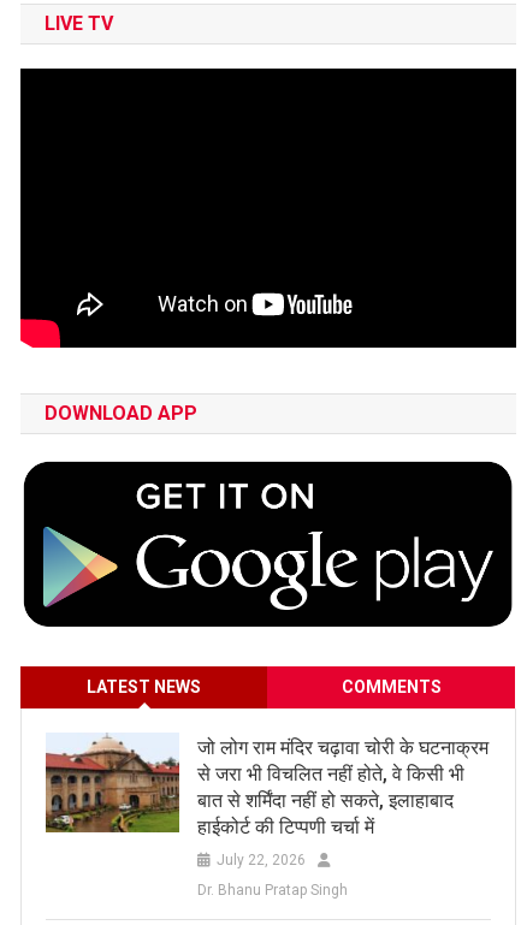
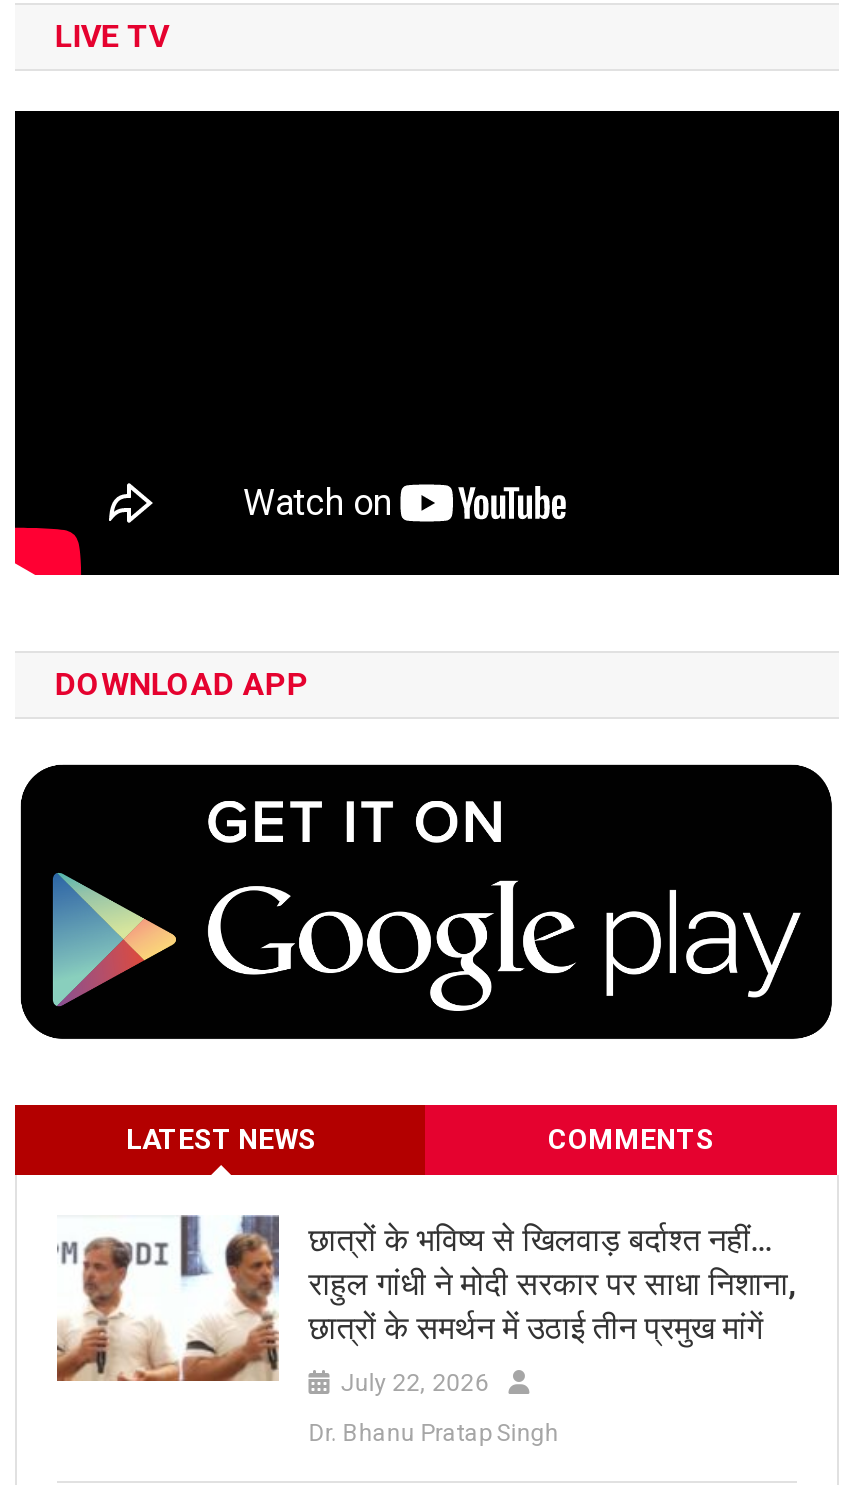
- [image]
- जो लोग राम मंदिर चढ़ावा चोरी के घटनाक्रम
- से जरा भी विचलित नहीं होते, वे किसी भी
- बात से शर्मिंदा नहीं हो सकते, इलाहाबाद
- हाईकोर्ट की टिप्पणी चर्चा में
+ [image]
+ छात्रों के भविष्य से खिलवाड़ बर्दाश्त नहीं…
+ राहुल गांधी ने मोदी सरकार पर साधा निशाना,
+ छात्रों के समर्थन में उठाई तीन प्रमुख मांगें
